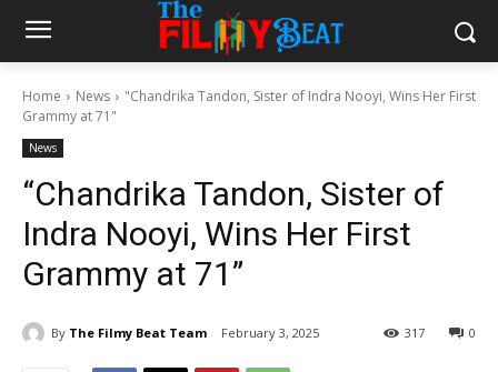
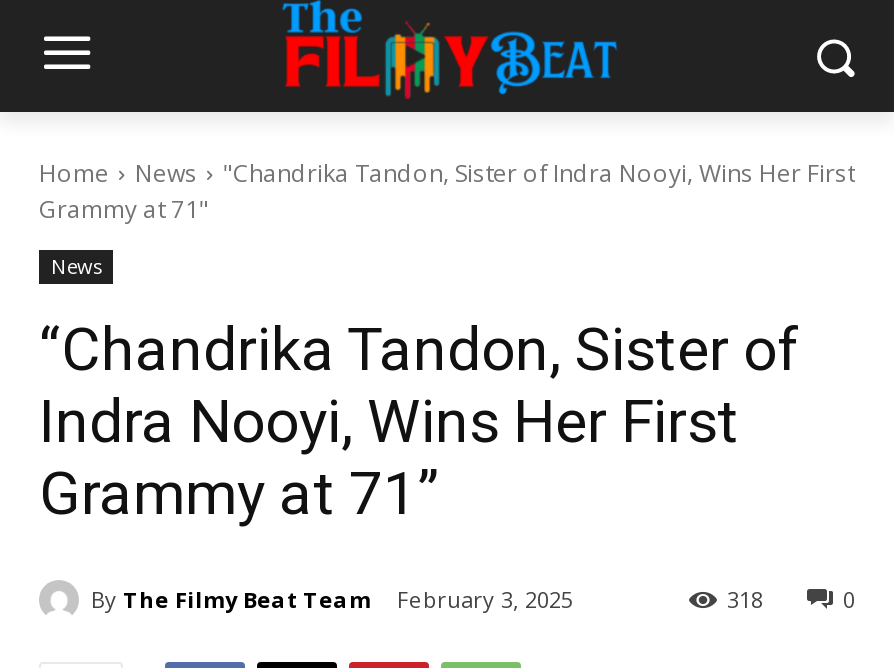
- 317
+ 318
